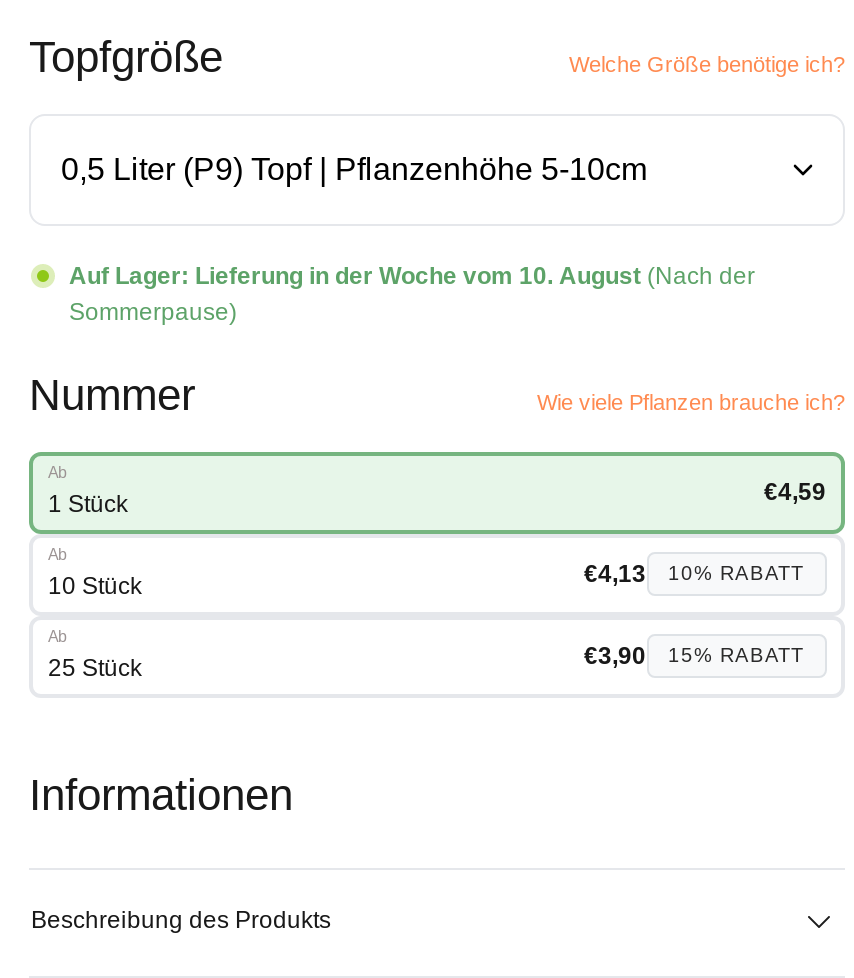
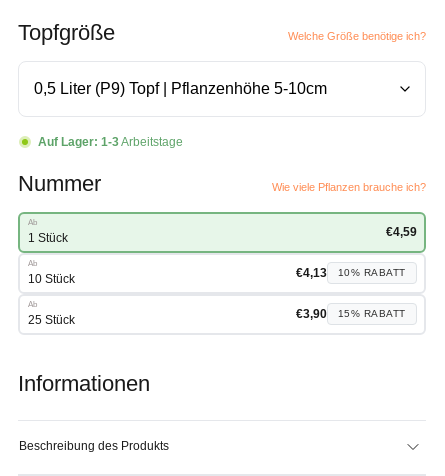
- Auf Lager: Lieferung in der Woche vom 10. August (Nach der
- Sommerpause)
+ Auf Lager: 1-3 Arbeitstage
